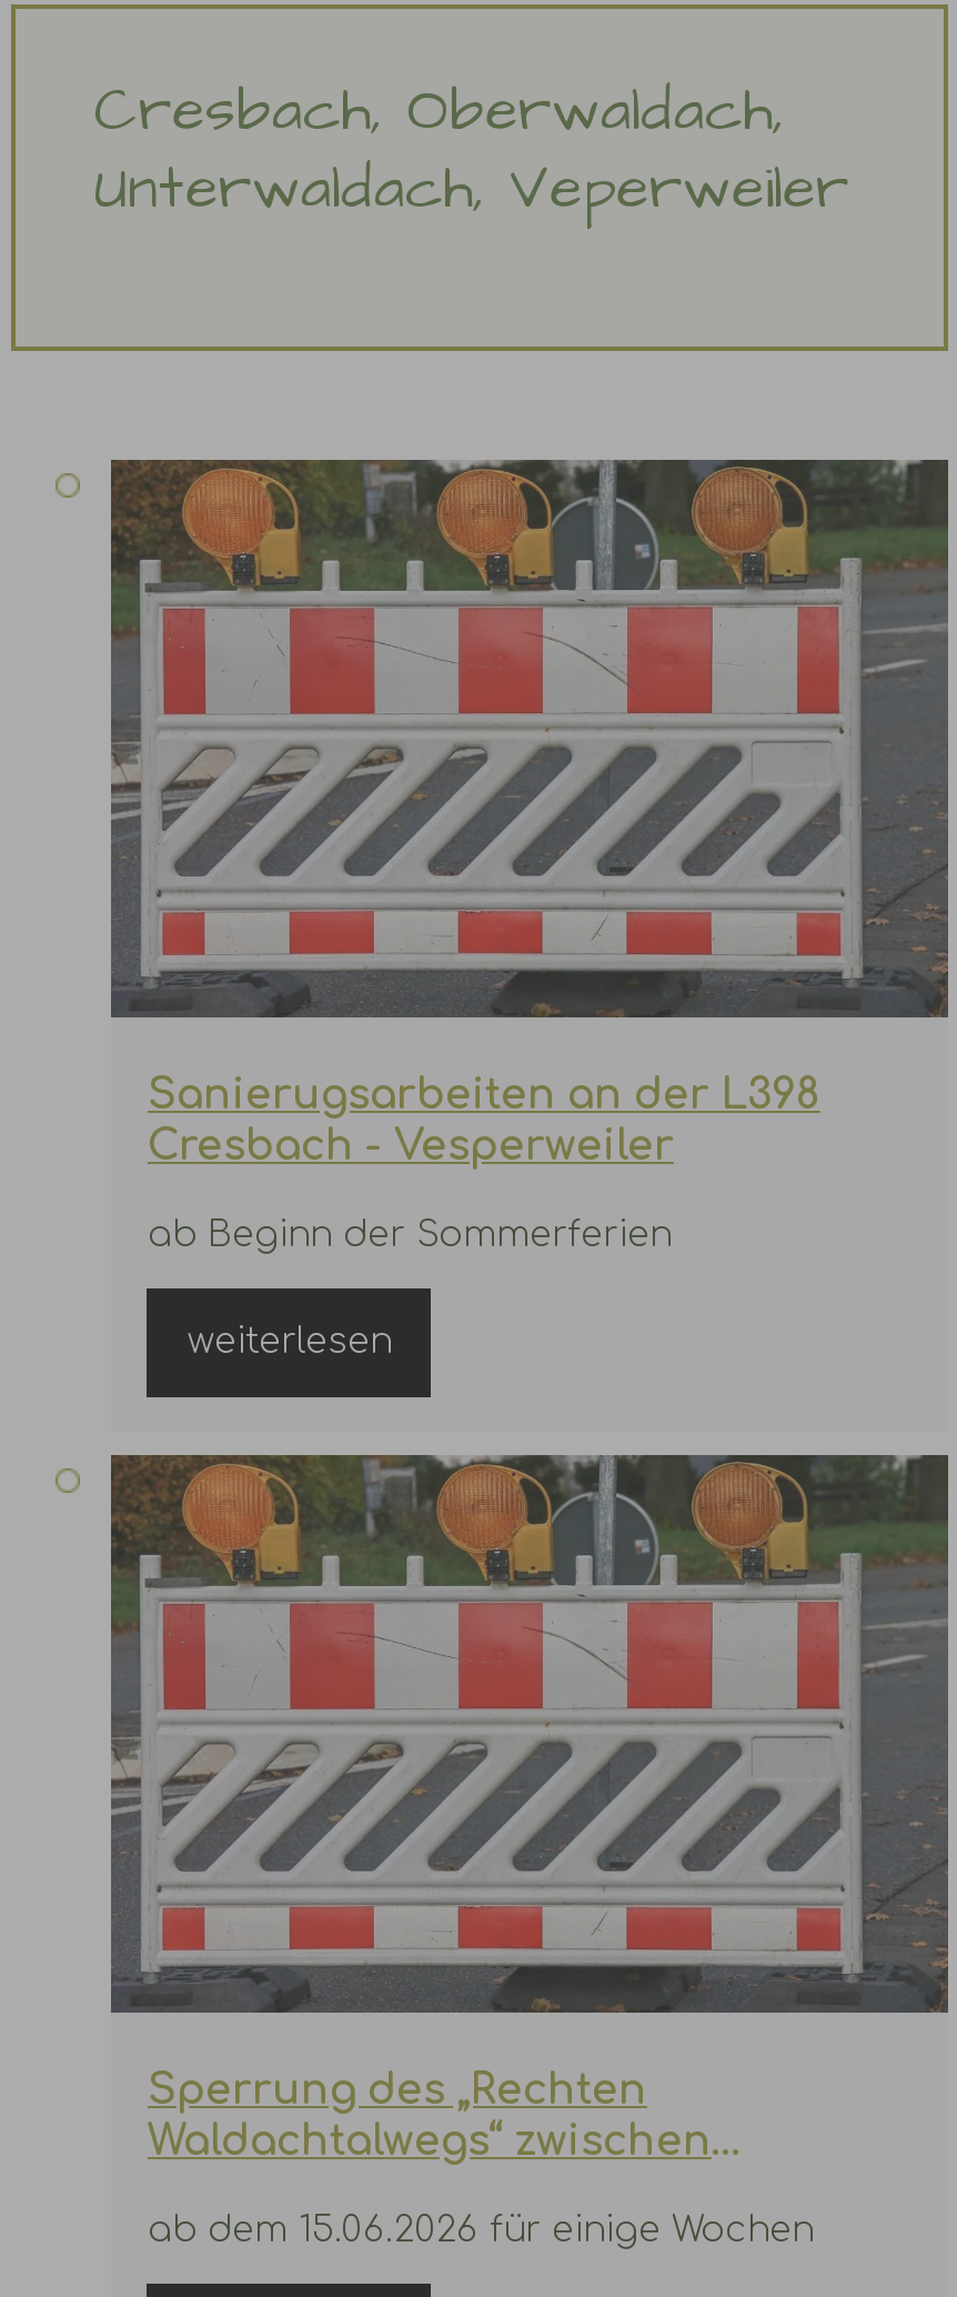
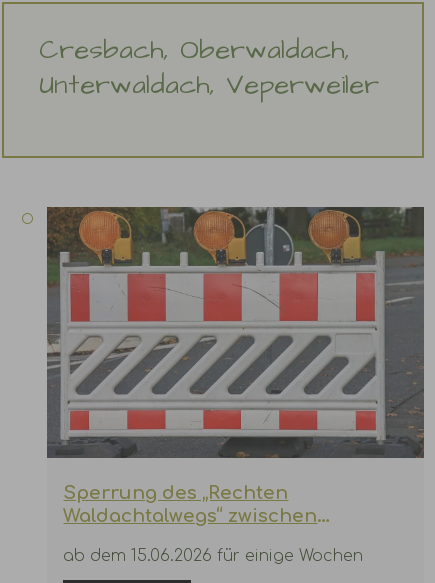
- Sanierugsarbeiten an der L398
- Cresbach - Vesperweiler
- ab Beginn der Sommerferien
- weiterlesen
